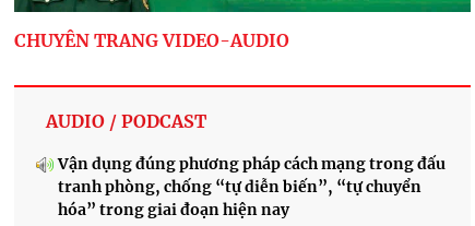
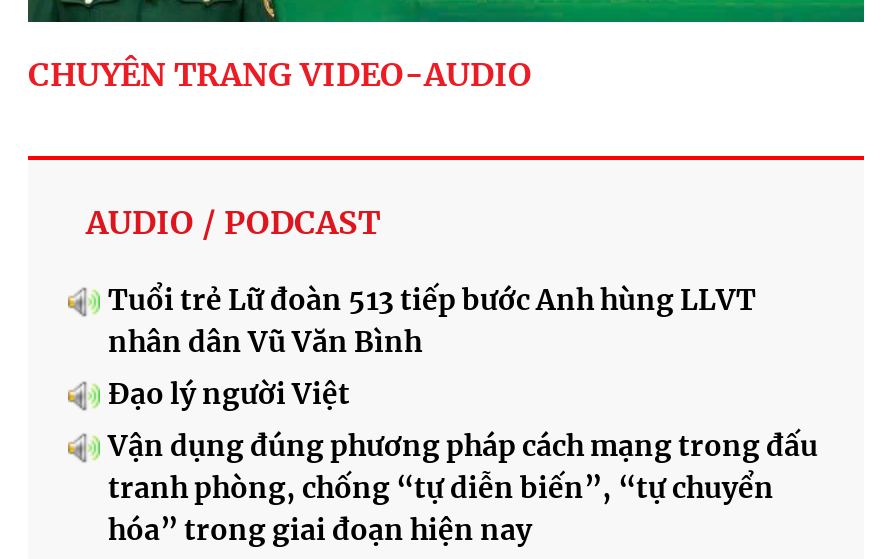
+ Tuổi trẻ Lữ đoàn 513 tiếp bước Anh hùng LLVT
+ nhân dân Vũ Văn Bình
+ Đạo lý người Việt
